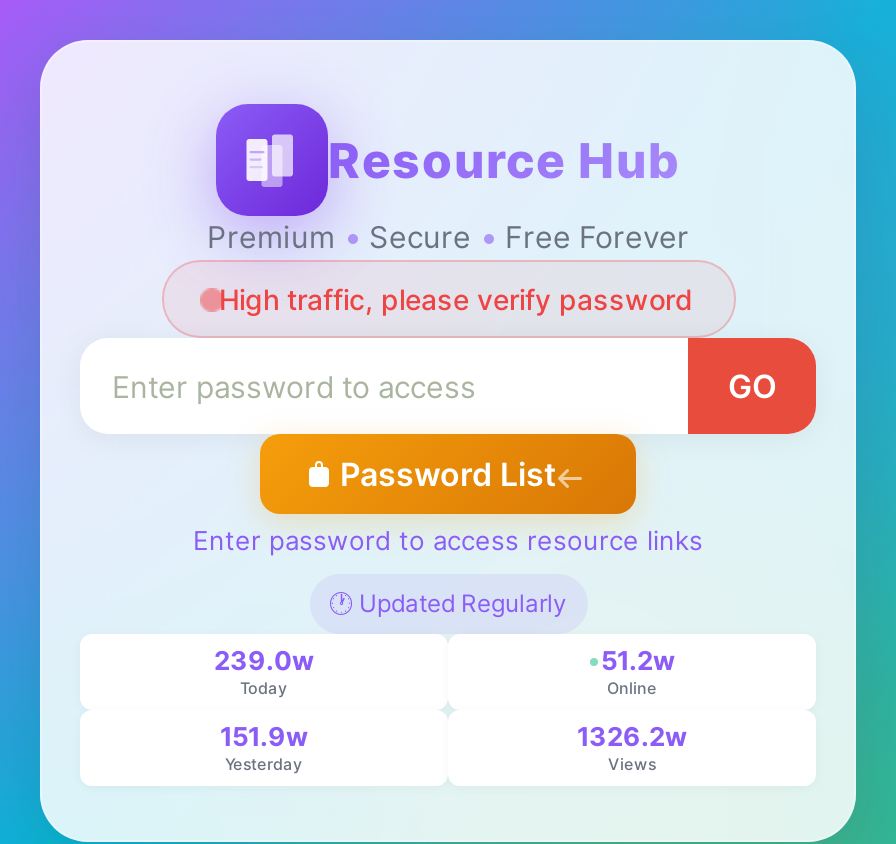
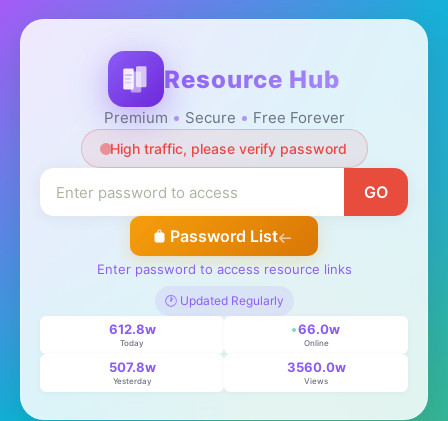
- 239.0w
+ 612.8w

- 51.2w
+ 66.0w

- 151.9w
+ 507.8w

- 1326.2w
+ 3560.0w
